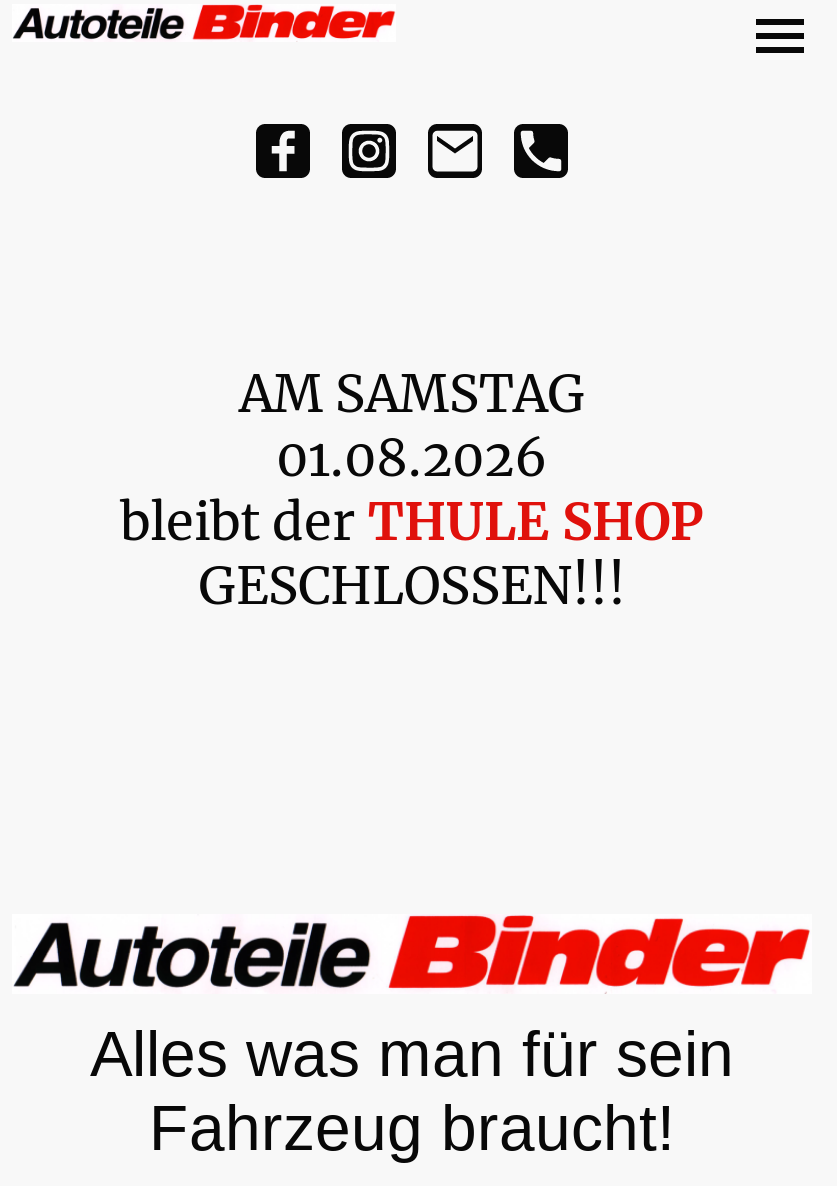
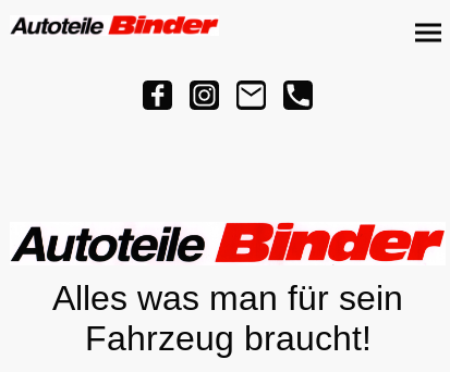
- AM SAMSTAG
- 01.08.2026
- bleibt der THULE SHOP
- GESCHLOSSEN!!!
